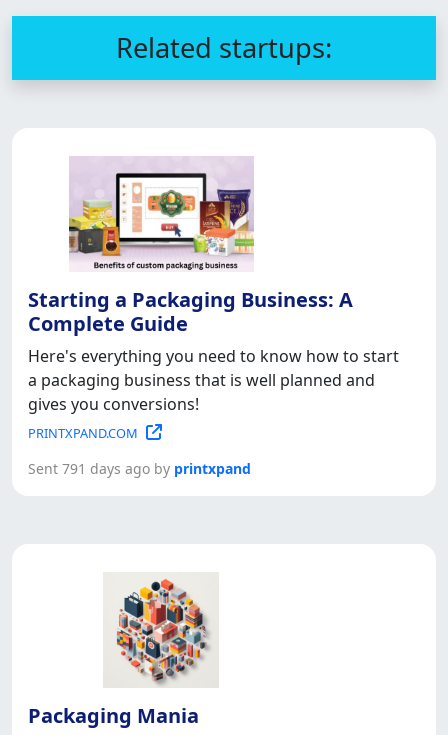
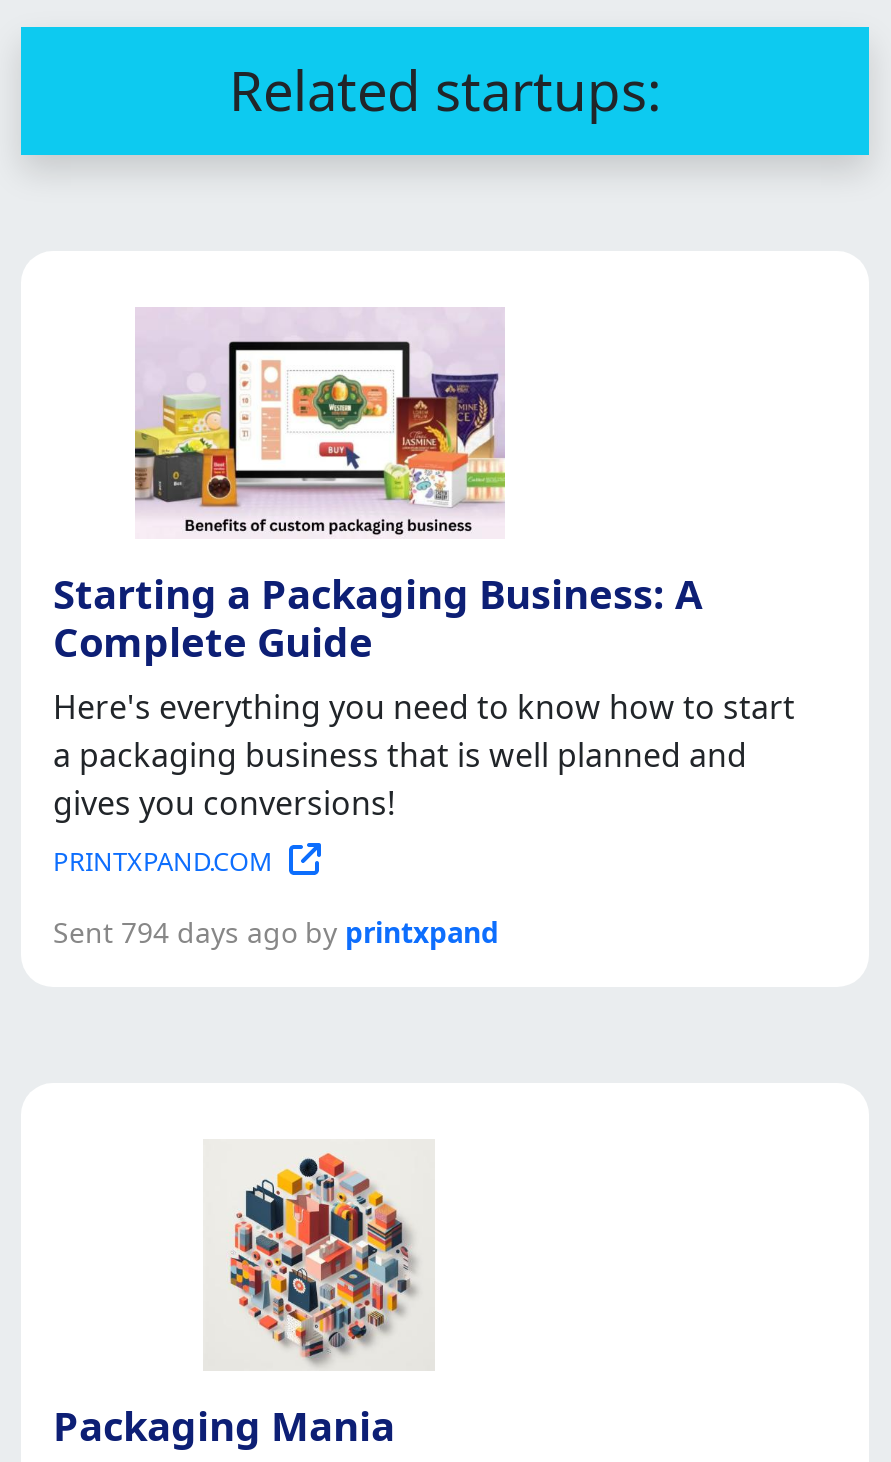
- Sent 791 days ago by printxpand
+ Sent 794 days ago by printxpand
